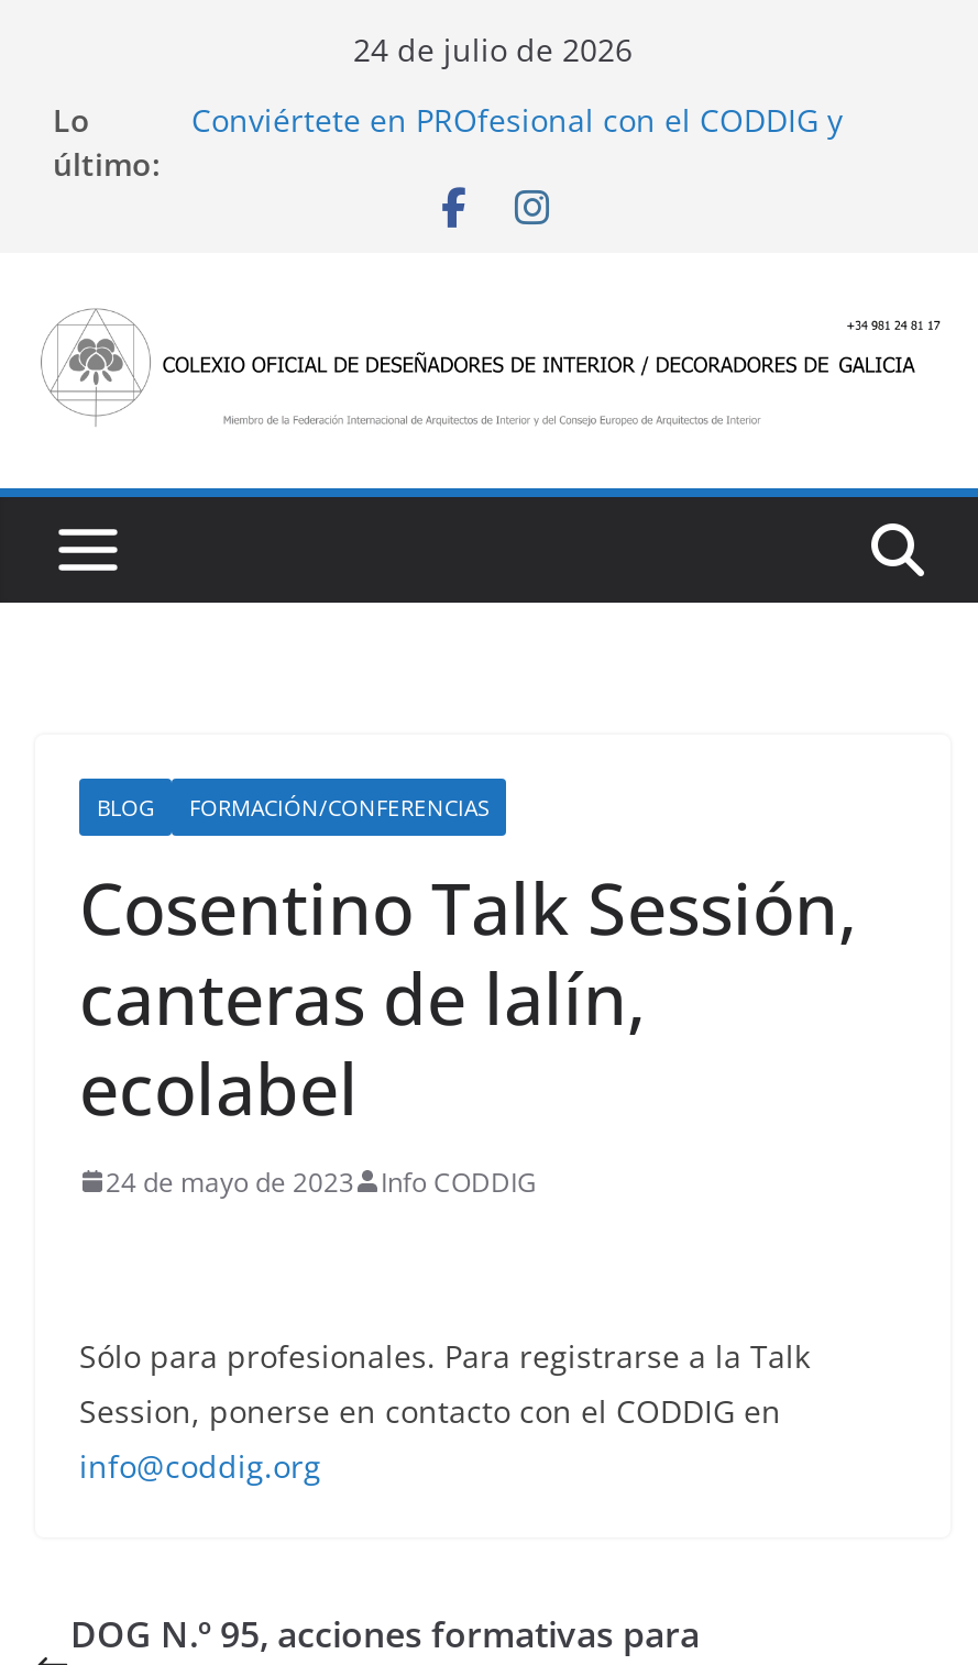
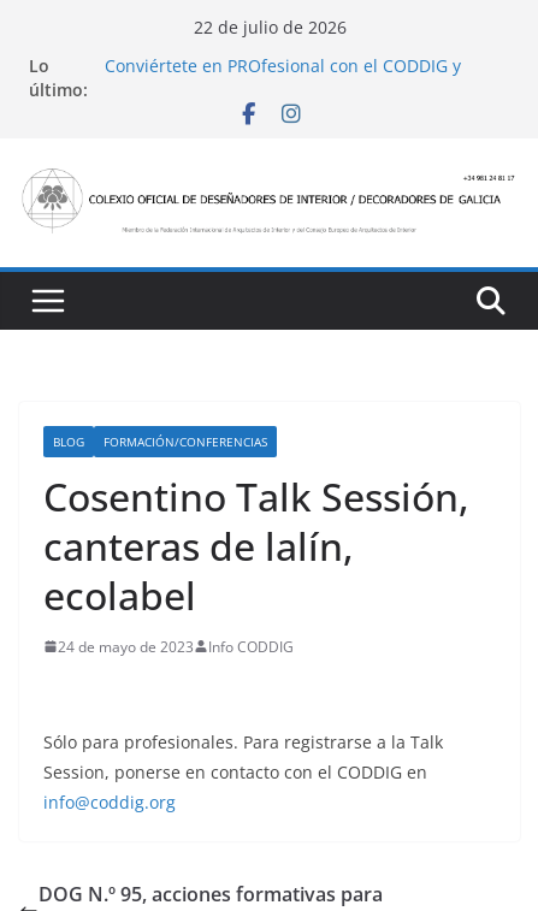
- 24 de julio de 2026
+ 22 de julio de 2026
